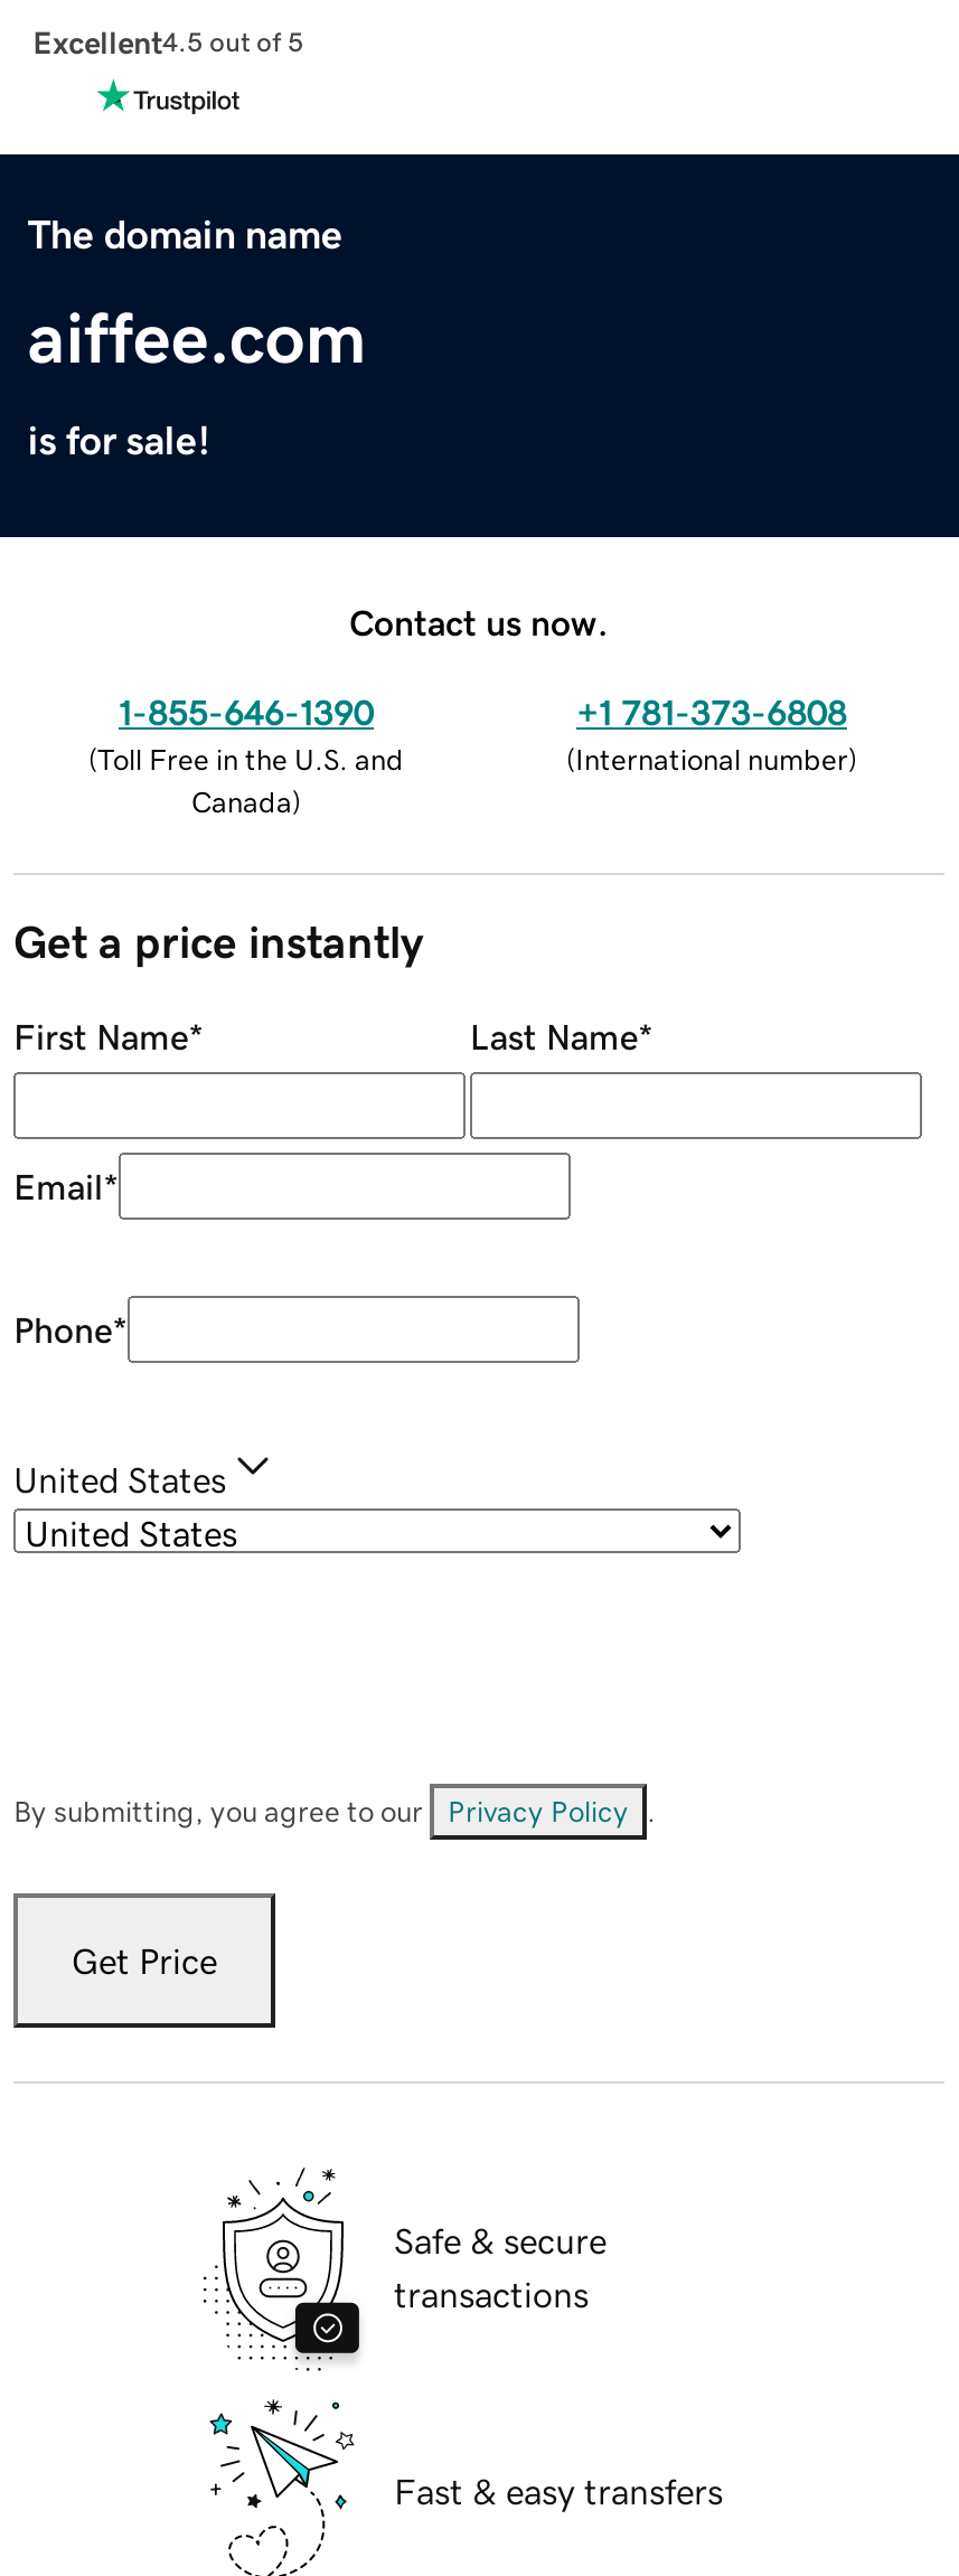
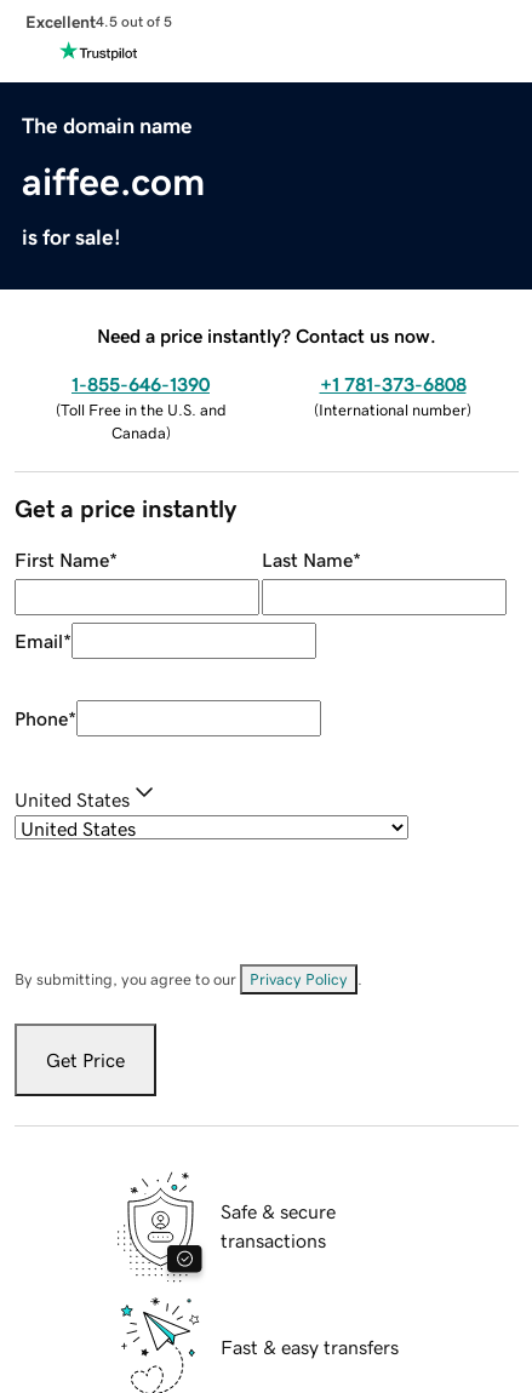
- Contact us now.
+ Need a price instantly? Contact us now.
